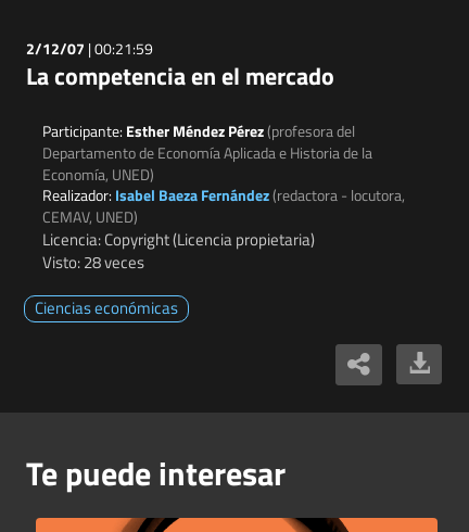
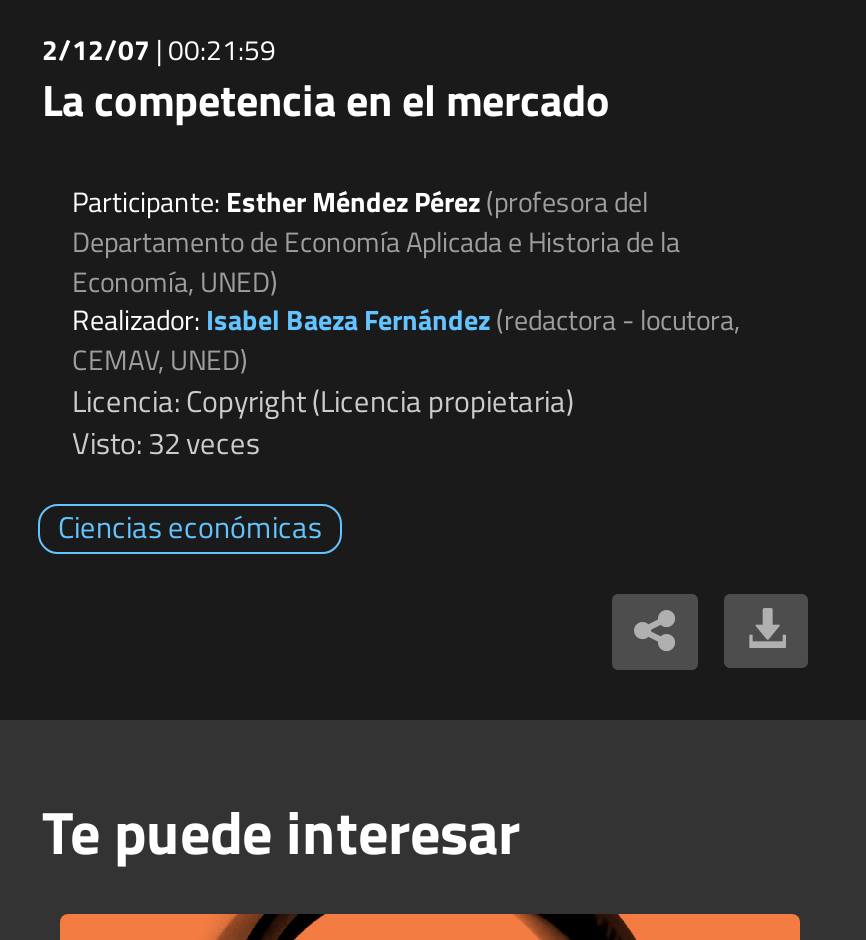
- Visto: 28 veces
+ Visto: 32 veces
